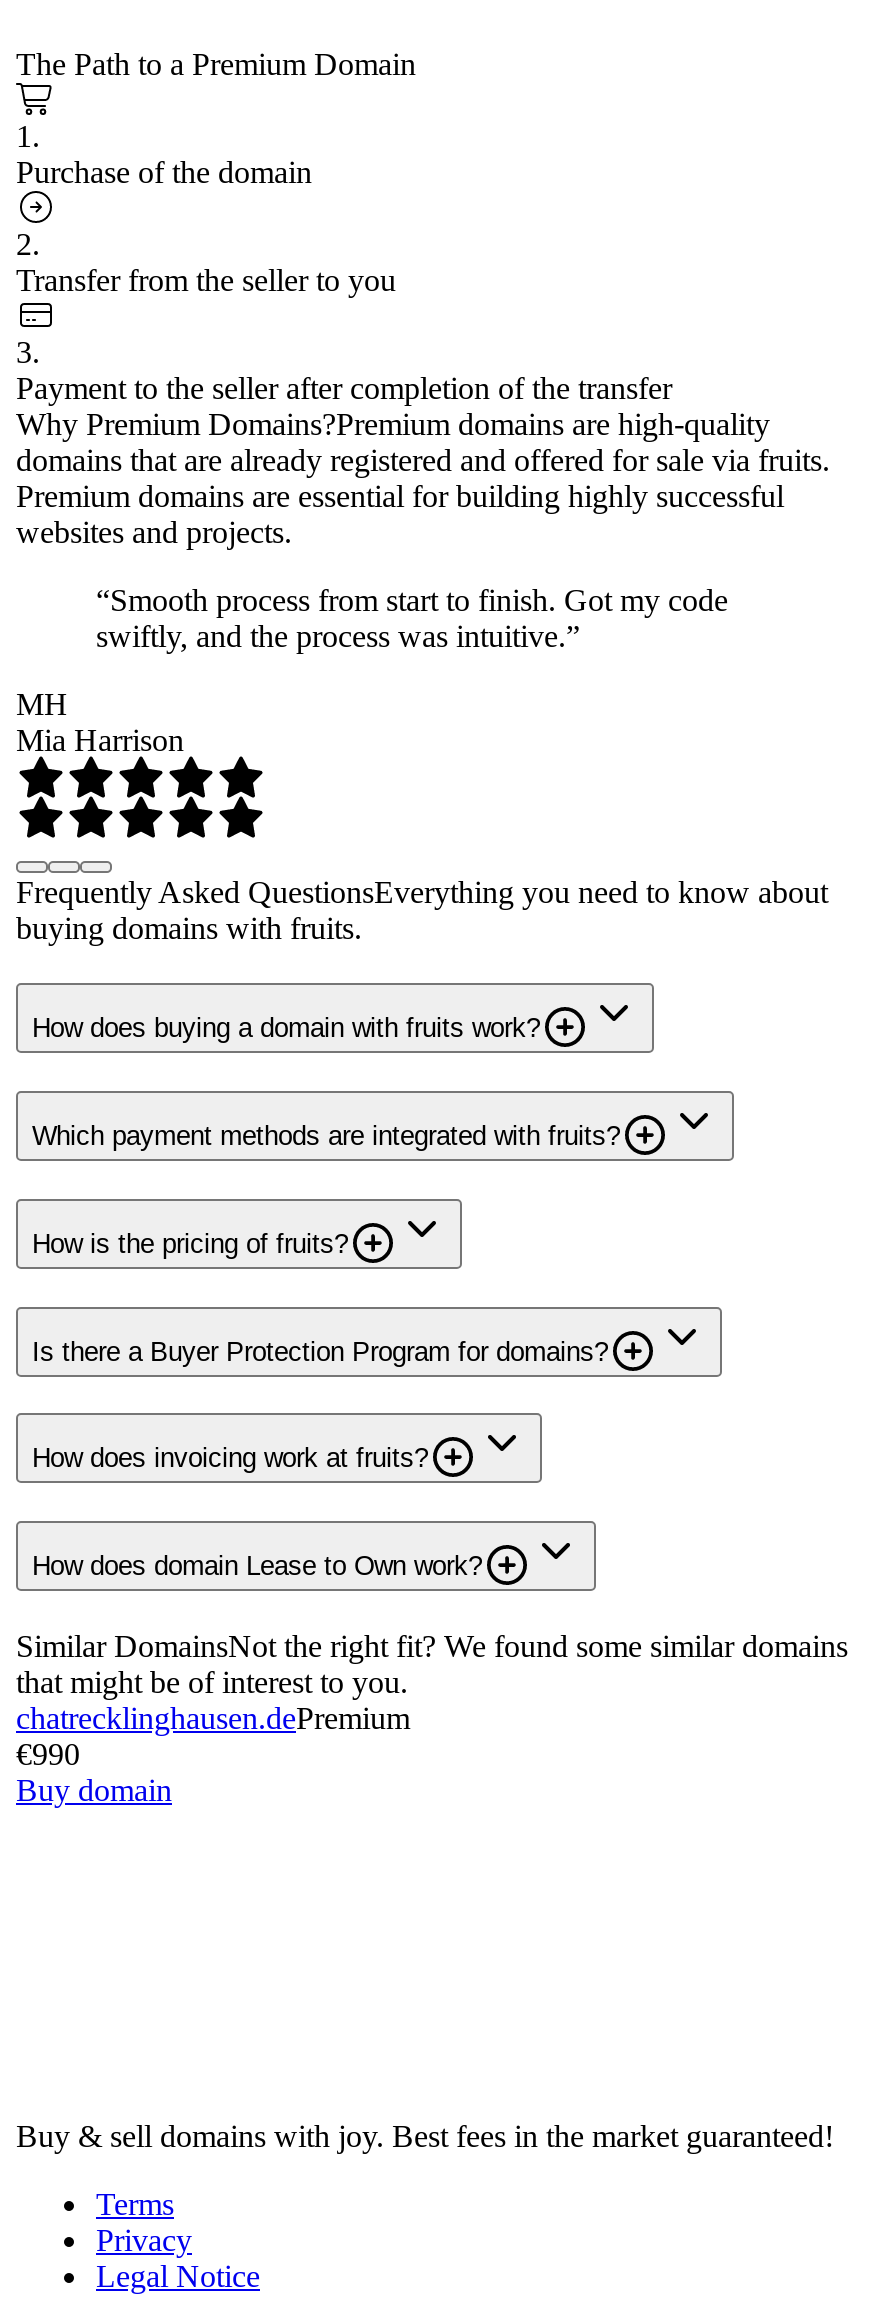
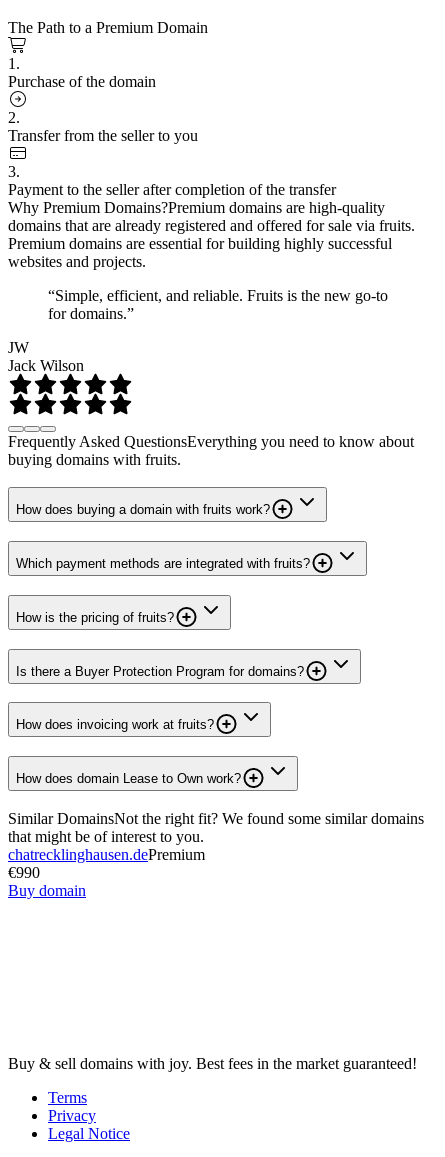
- “Smooth process from start to finish. Got my code
- swiftly, and the process was intuitive.”
+ “Simple, efficient, and reliable. Fruits is the new go-to
+ for domains.”

- MH
- Mia Harrison
+ JW
+ Jack Wilson
